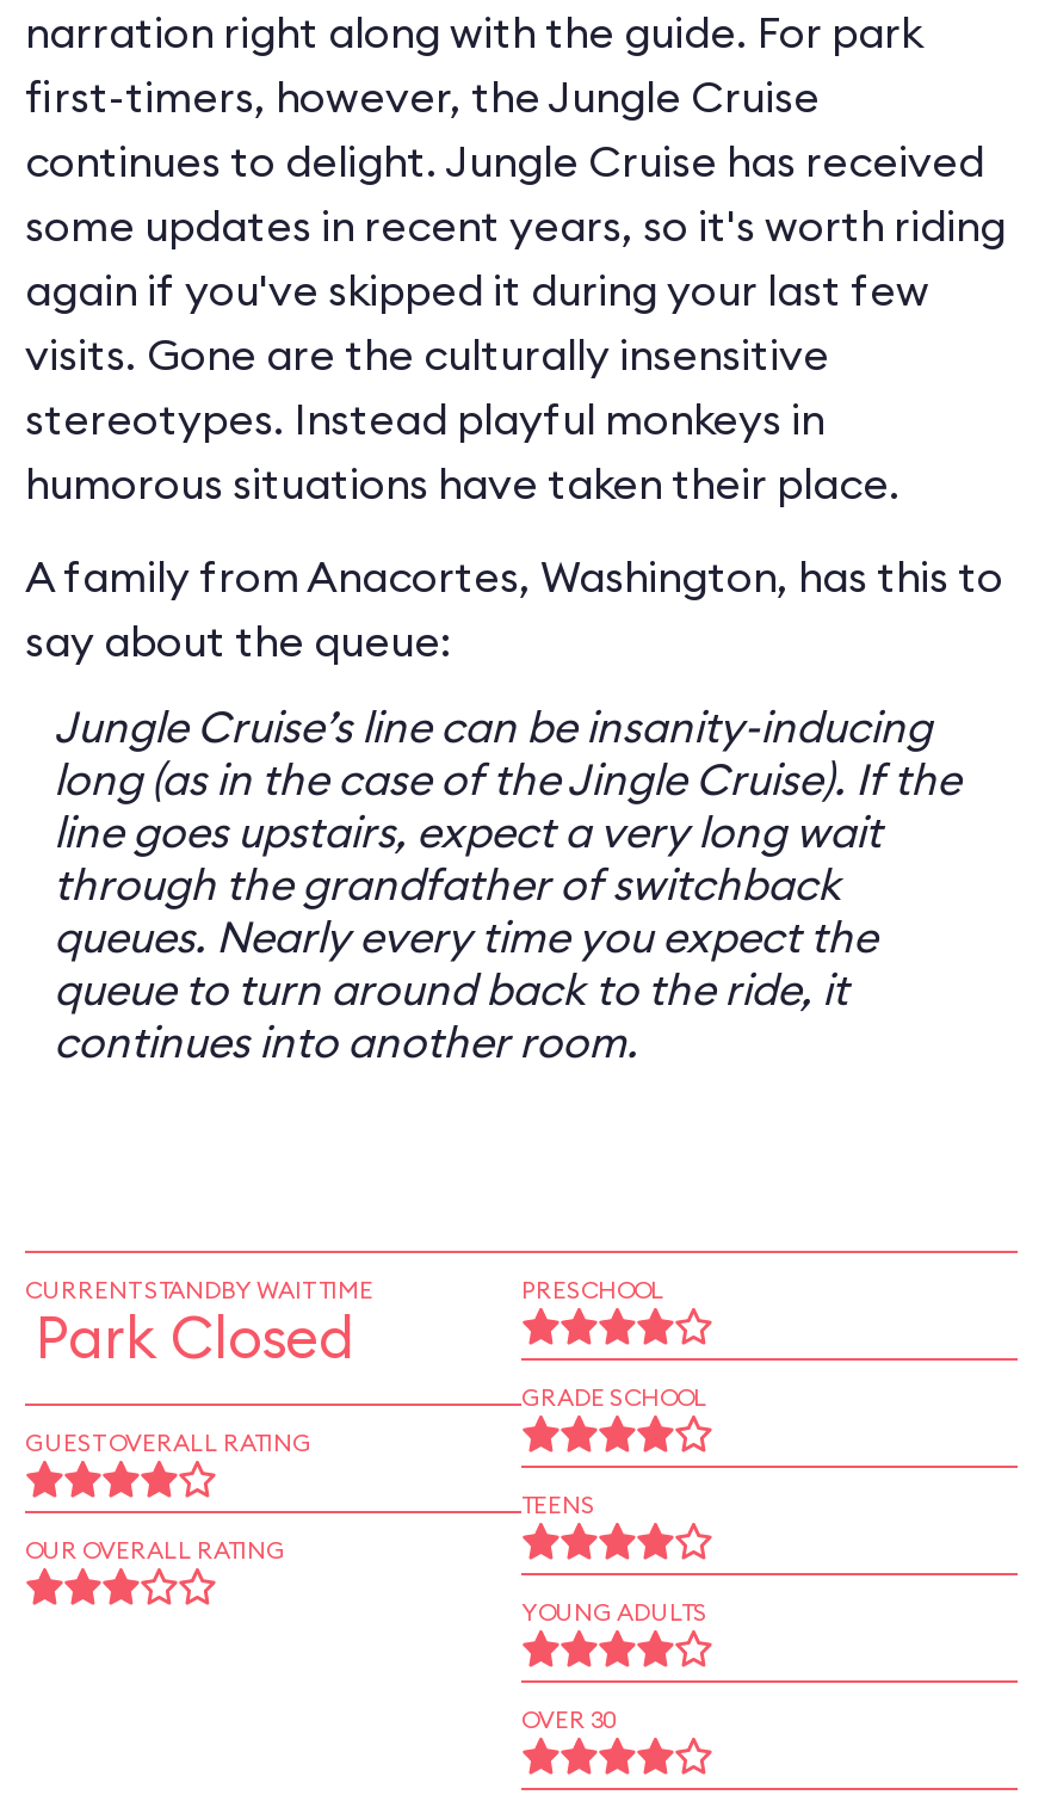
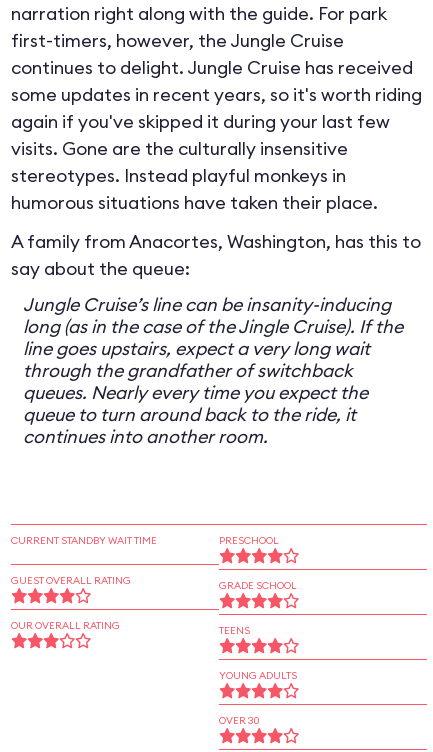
- Park Closed

moved up: GUEST OVERALL RATING | OUR OVERALL RATING
